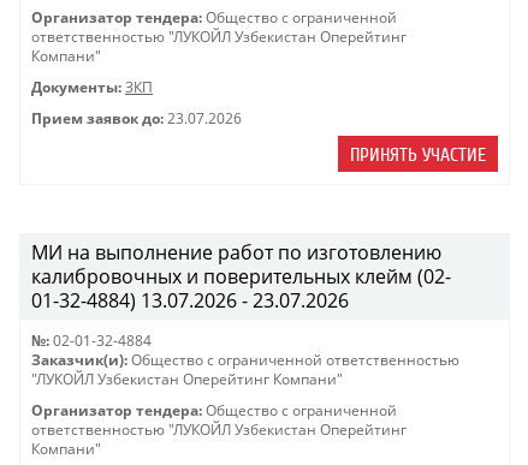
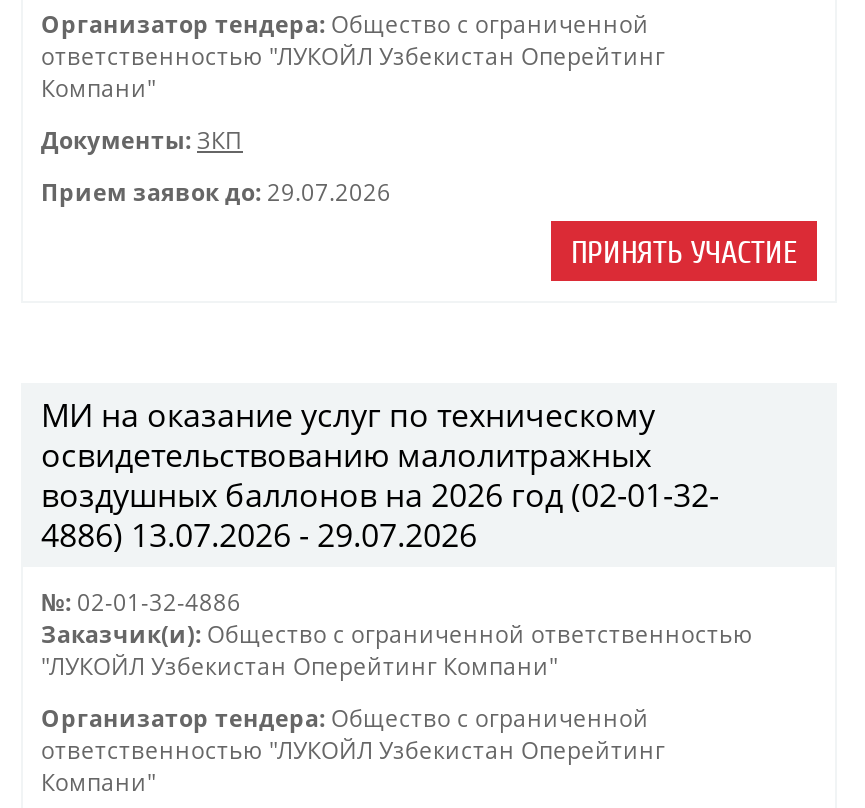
- Прием заявок до: 23.07.2026
+ Прием заявок до: 29.07.2026

- МИ на выполнение работ по изготовлению
- калибровочных и поверительных клейм (02-
- 01-32-4884) 13.07.2026 - 23.07.2026
+ МИ на оказание услуг по техническому
+ освидетельствованию малолитражных
+ воздушных баллонов на 2026 год (02-01-32-
+ 4886) 13.07.2026 - 29.07.2026

- №: 02-01-32-4884
+ №: 02-01-32-4886
